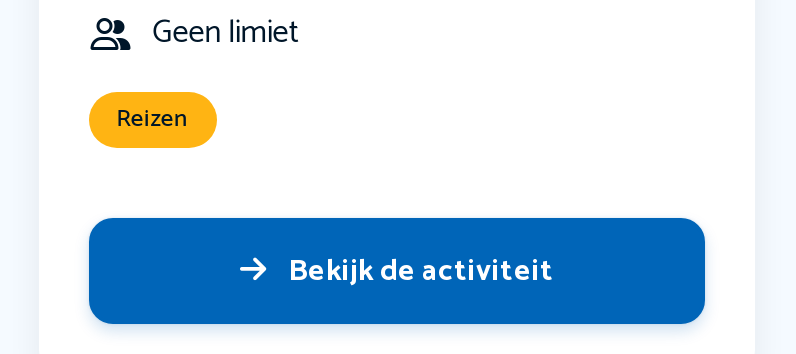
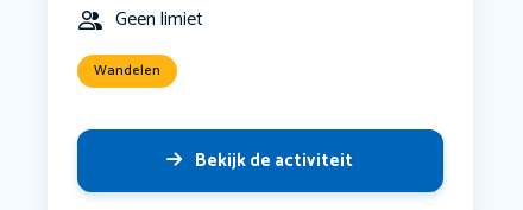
- Reizen
+ Wandelen
